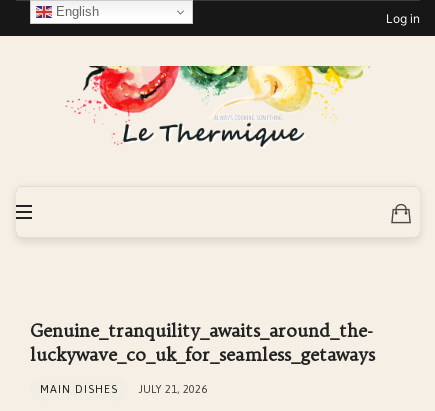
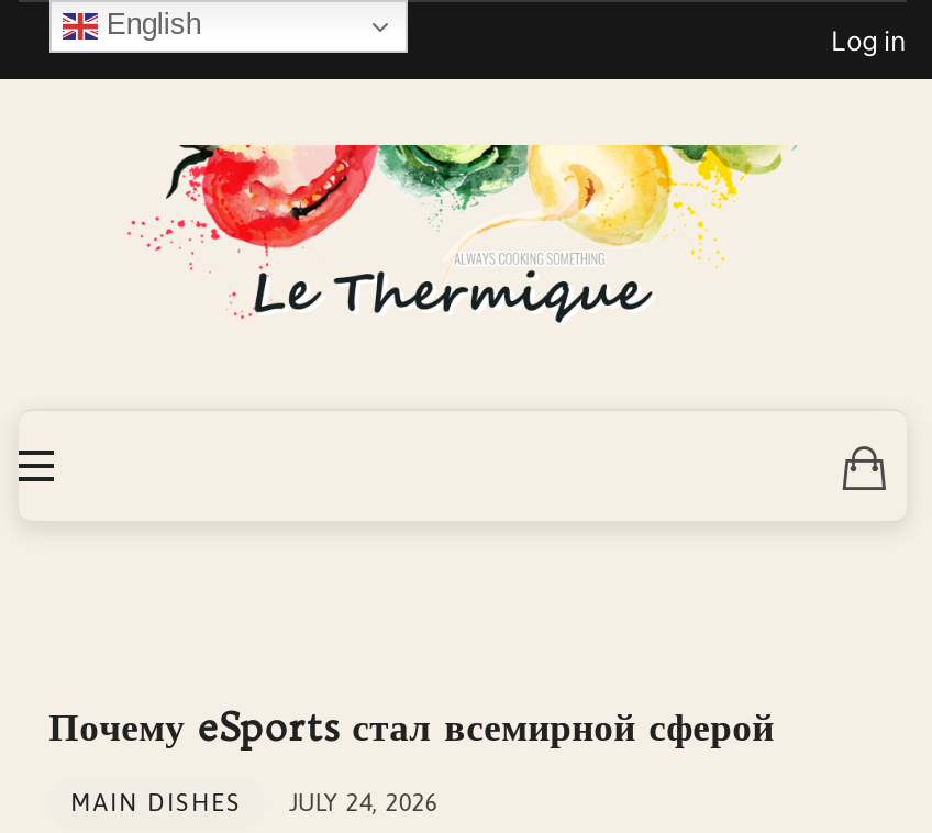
- Genuine_tranquility_awaits_around_the-
- luckywave_co_uk_for_seamless_getaways
+ Почему eSports стал всемирной сферой

- MAIN DISHES JULY 21, 2026
+ MAIN DISHES JULY 24, 2026
